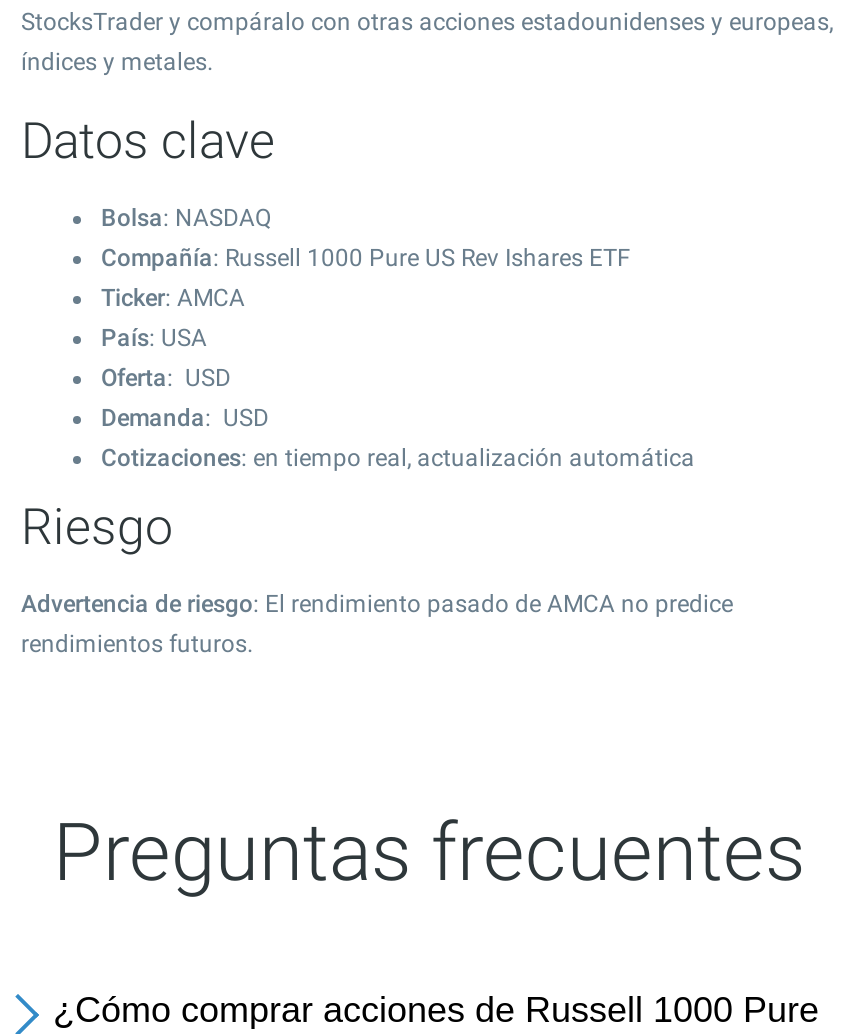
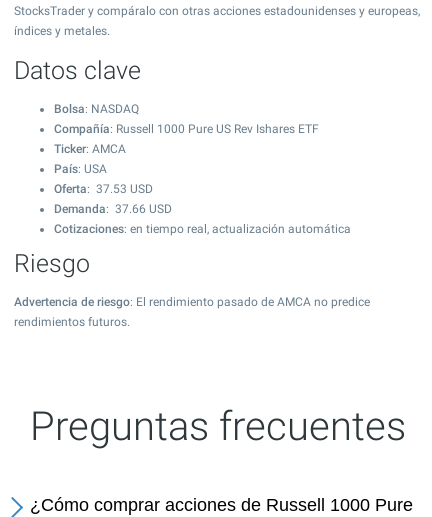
- Oferta: USD
- Demanda: USD
+ Oferta: 37.53 USD
+ Demanda: 37.66 USD
